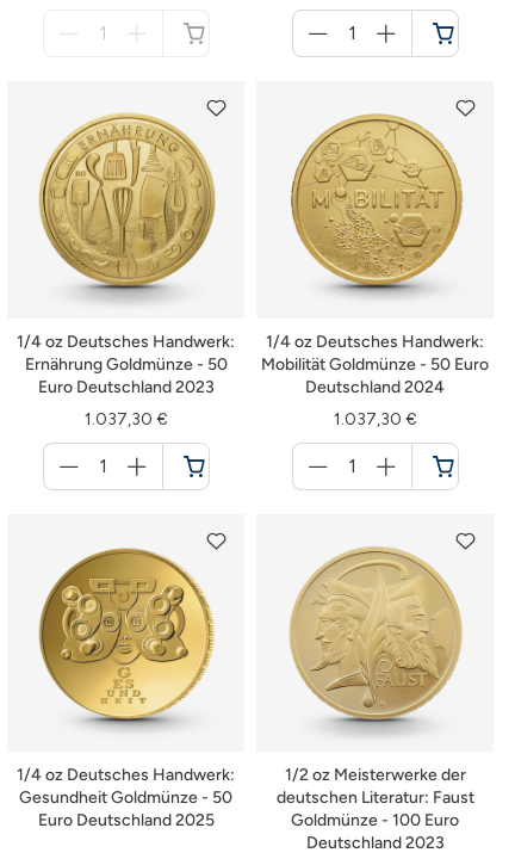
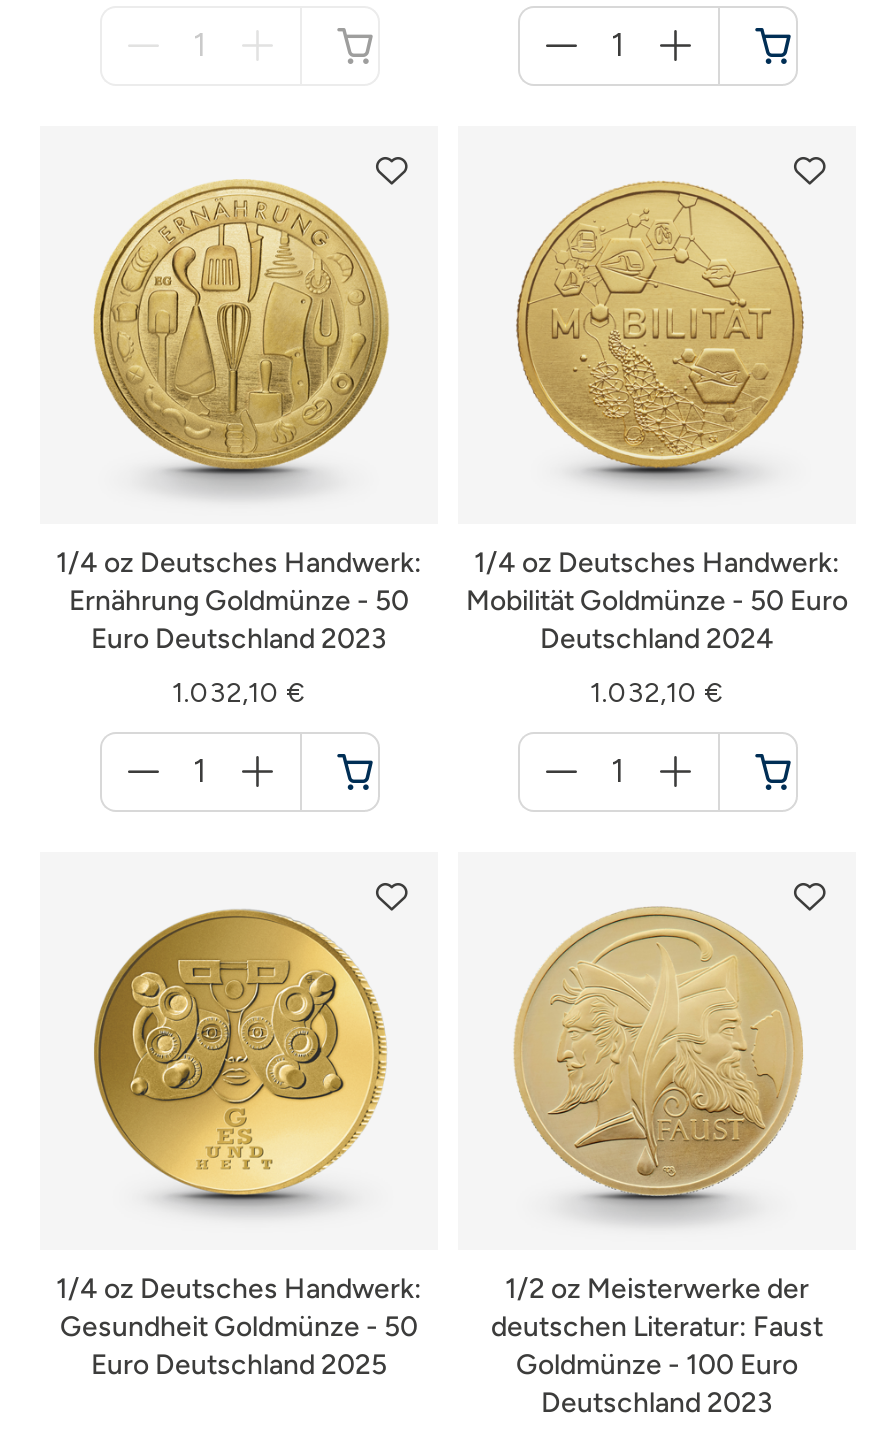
- 1.037,30 €
+ 1.032,10 €

- 1.037,30 €
+ 1.032,10 €
